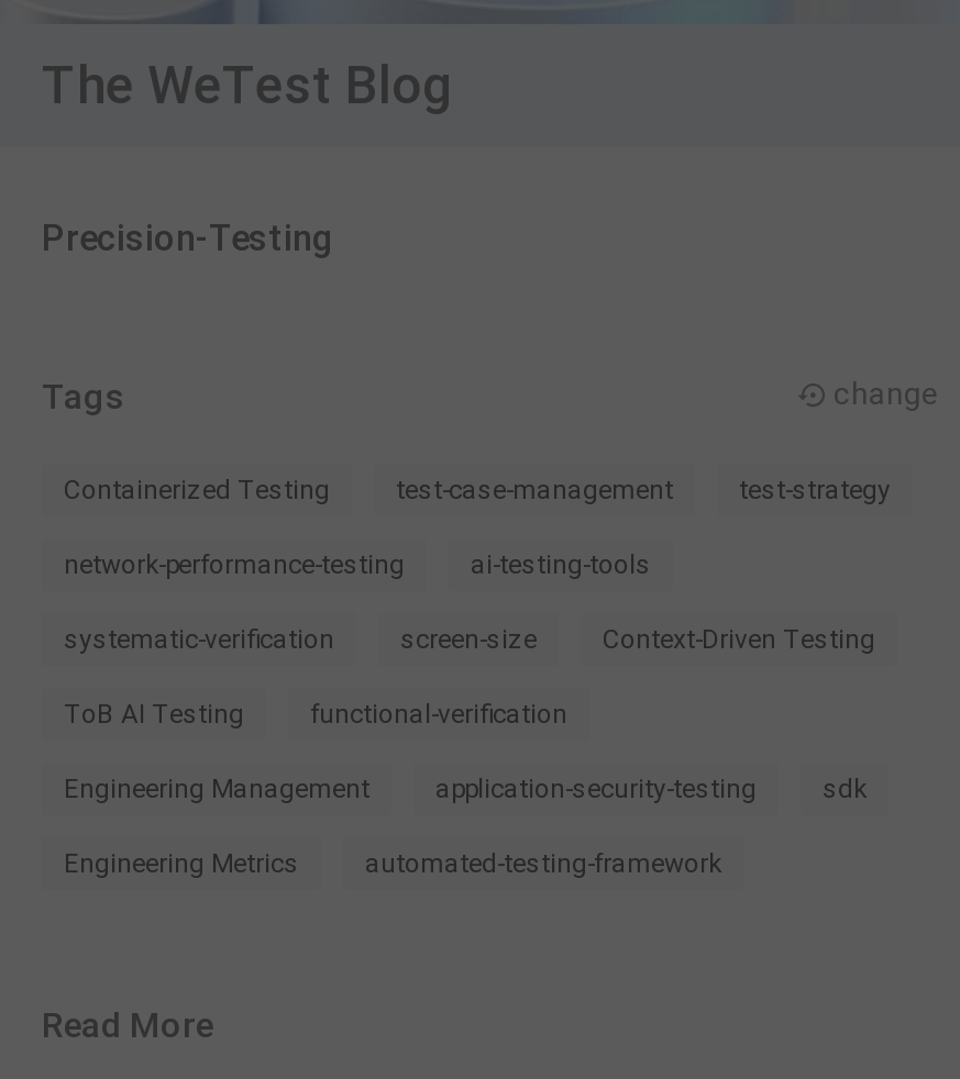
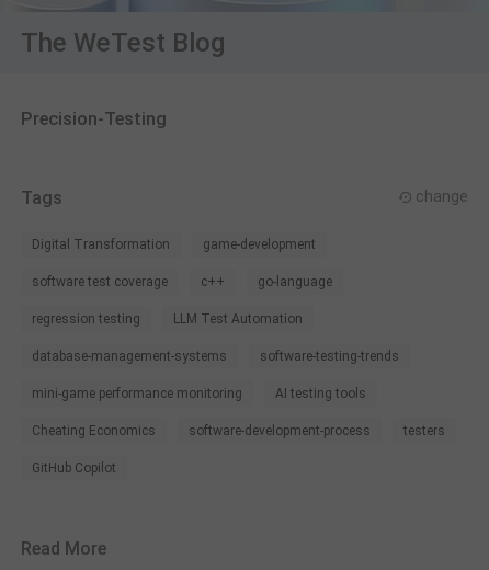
- Containerized Testing
- test-case-management
- test-strategy
- network-performance-testing
- ai-testing-tools
- systematic-verification
- screen-size
- Context-Driven Testing
- ToB AI Testing
- functional-verification
- Engineering Management
- application-security-testing
- sdk
- Engineering Metrics
- automated-testing-framework
+ Digital Transformation
+ game-development
+ software test coverage
+ c++
+ go-language
+ regression testing
+ LLM Test Automation
+ database-management-systems
+ software-testing-trends
+ mini-game performance monitoring
+ AI testing tools
+ Cheating Economics
+ software-development-process
+ testers
+ GitHub Copilot
